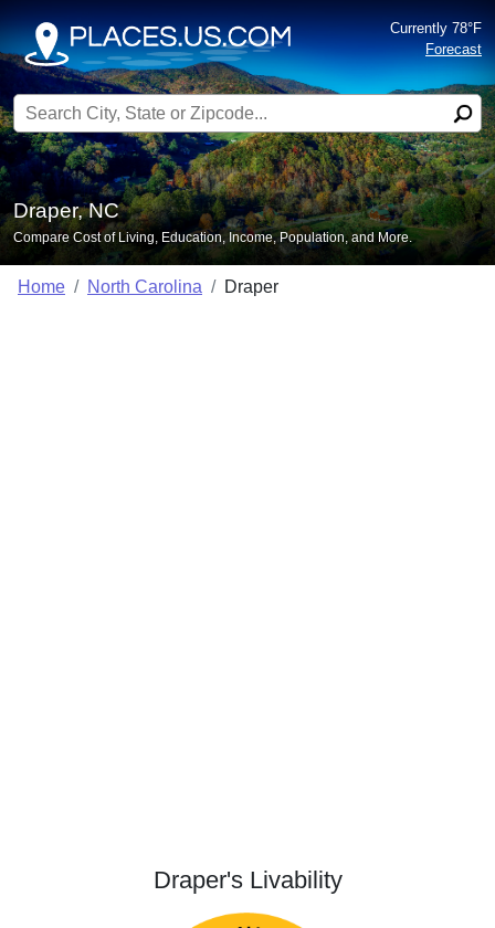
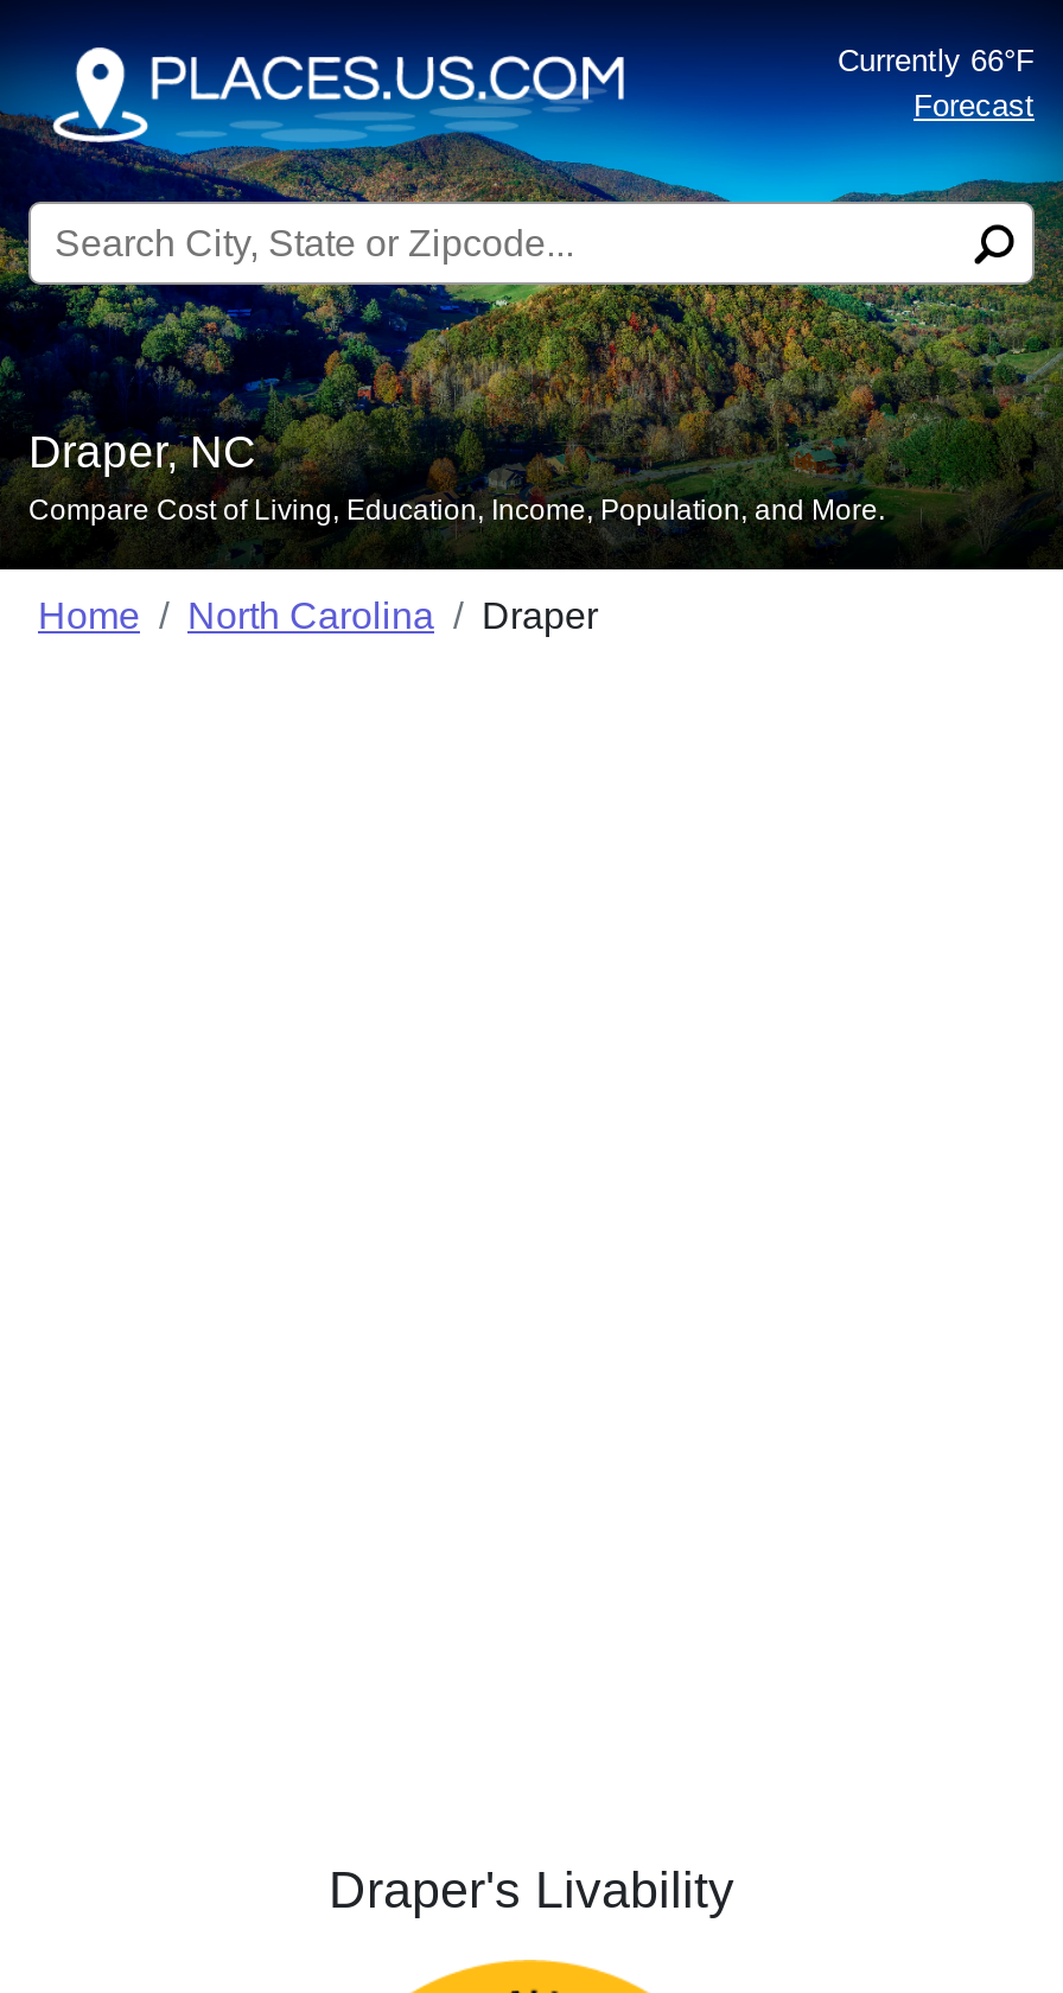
- Currently 78°F
+ Currently 66°F
